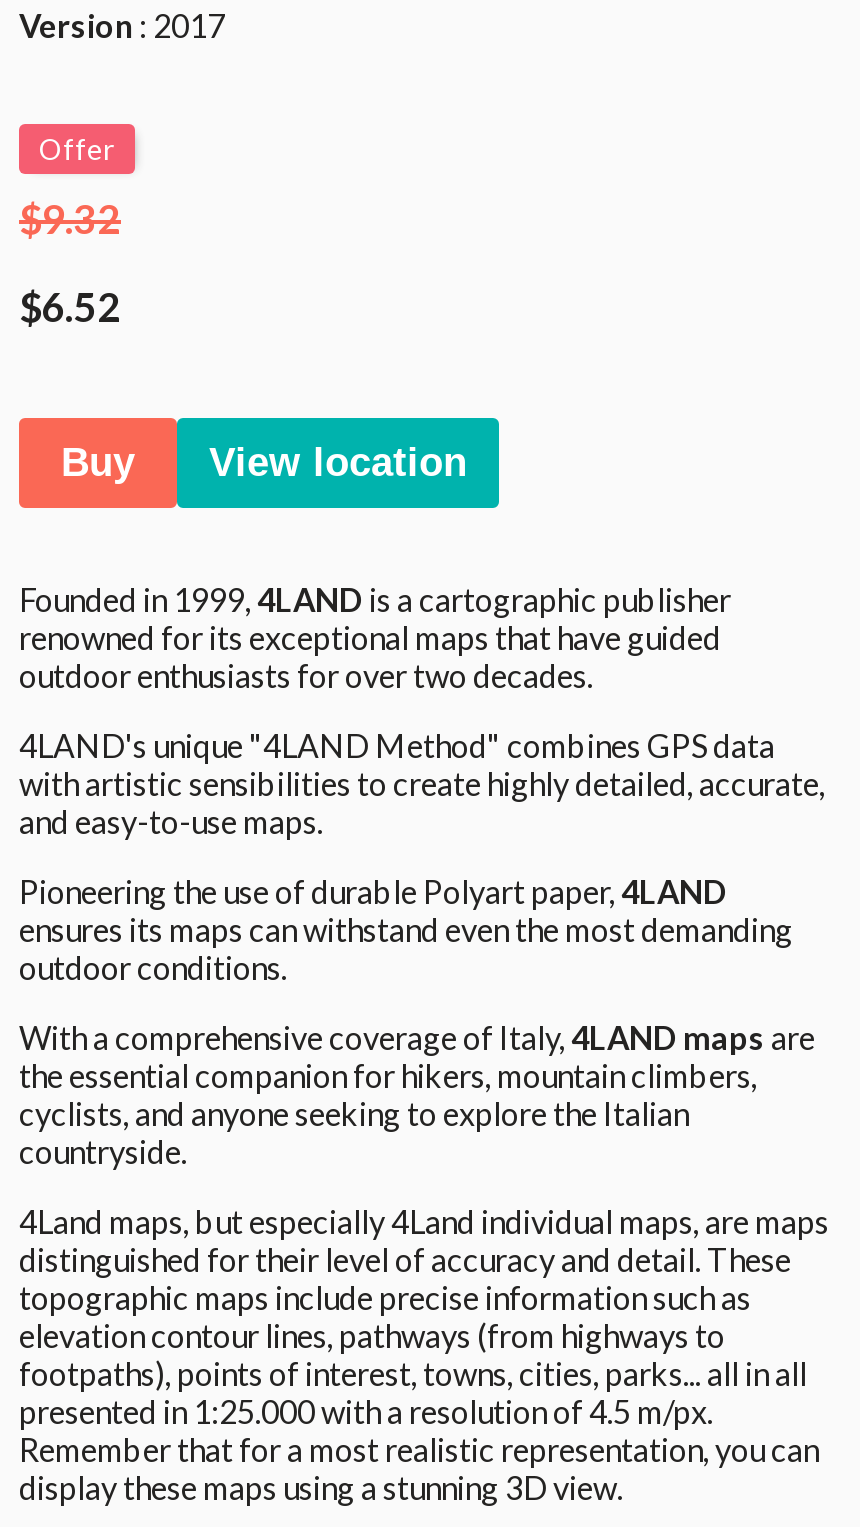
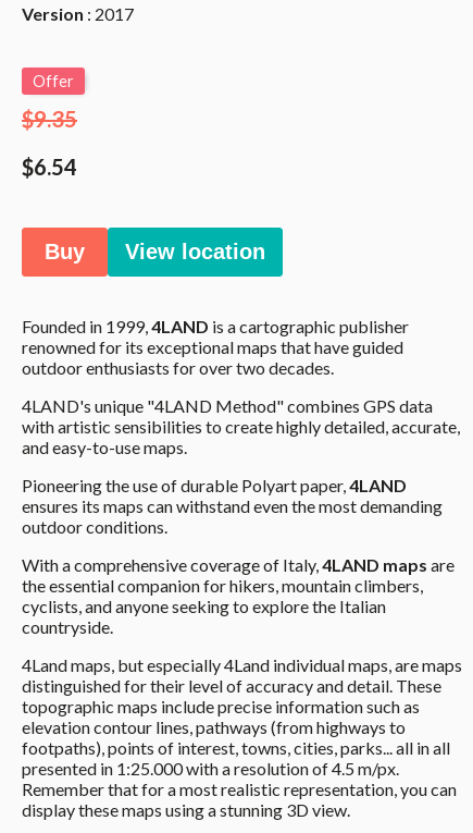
- $9.32
+ $9.35

- $6.52
+ $6.54
